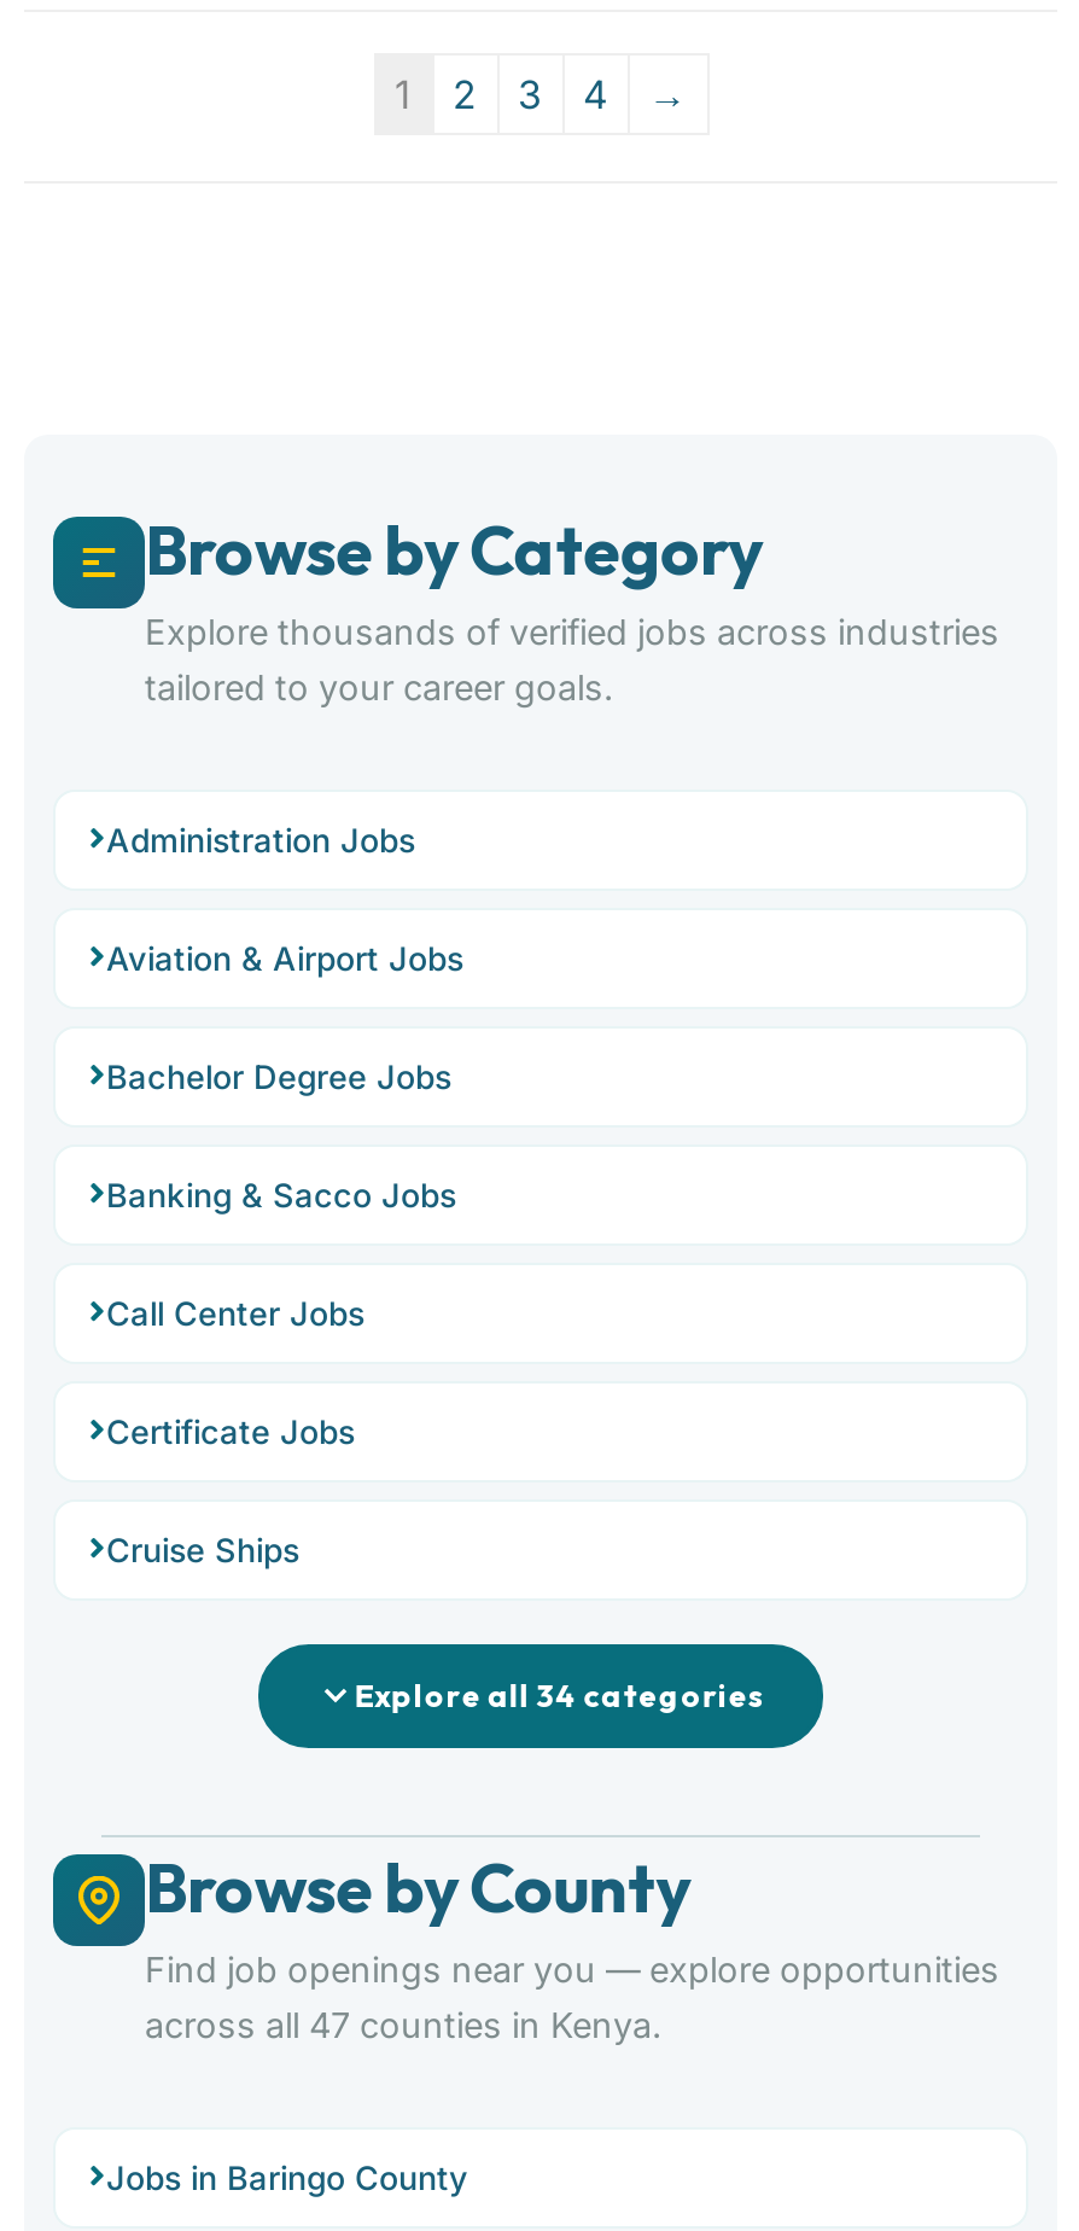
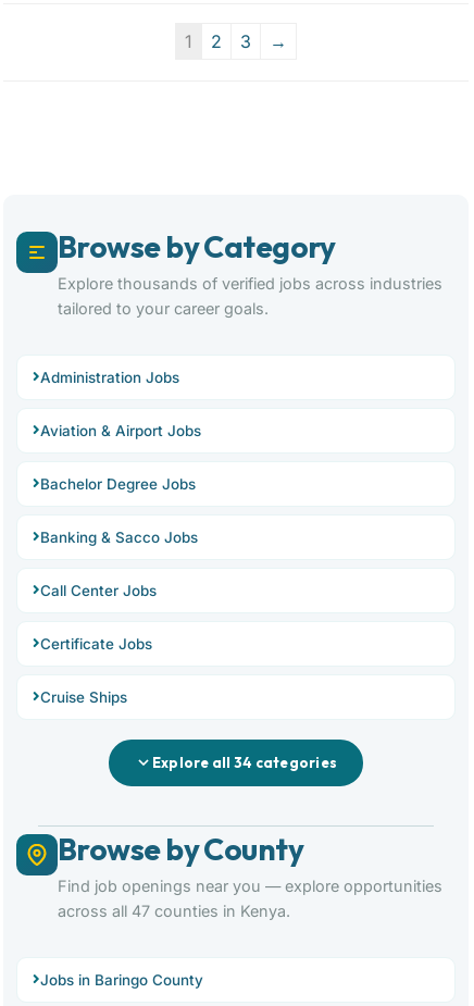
- 4
